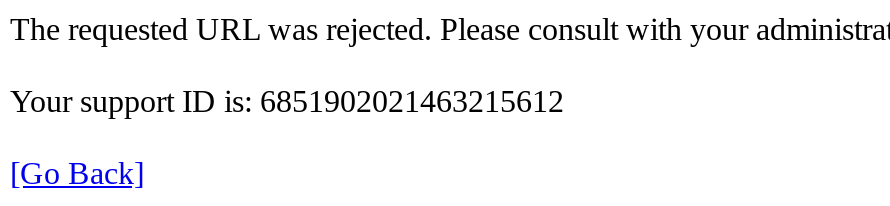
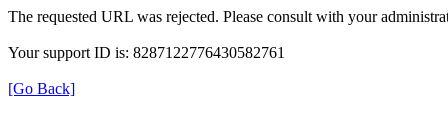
- Your support ID is: 6851902021463215612
+ Your support ID is: 8287122776430582761
